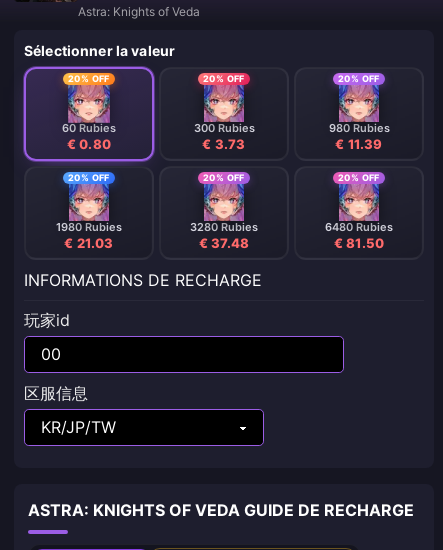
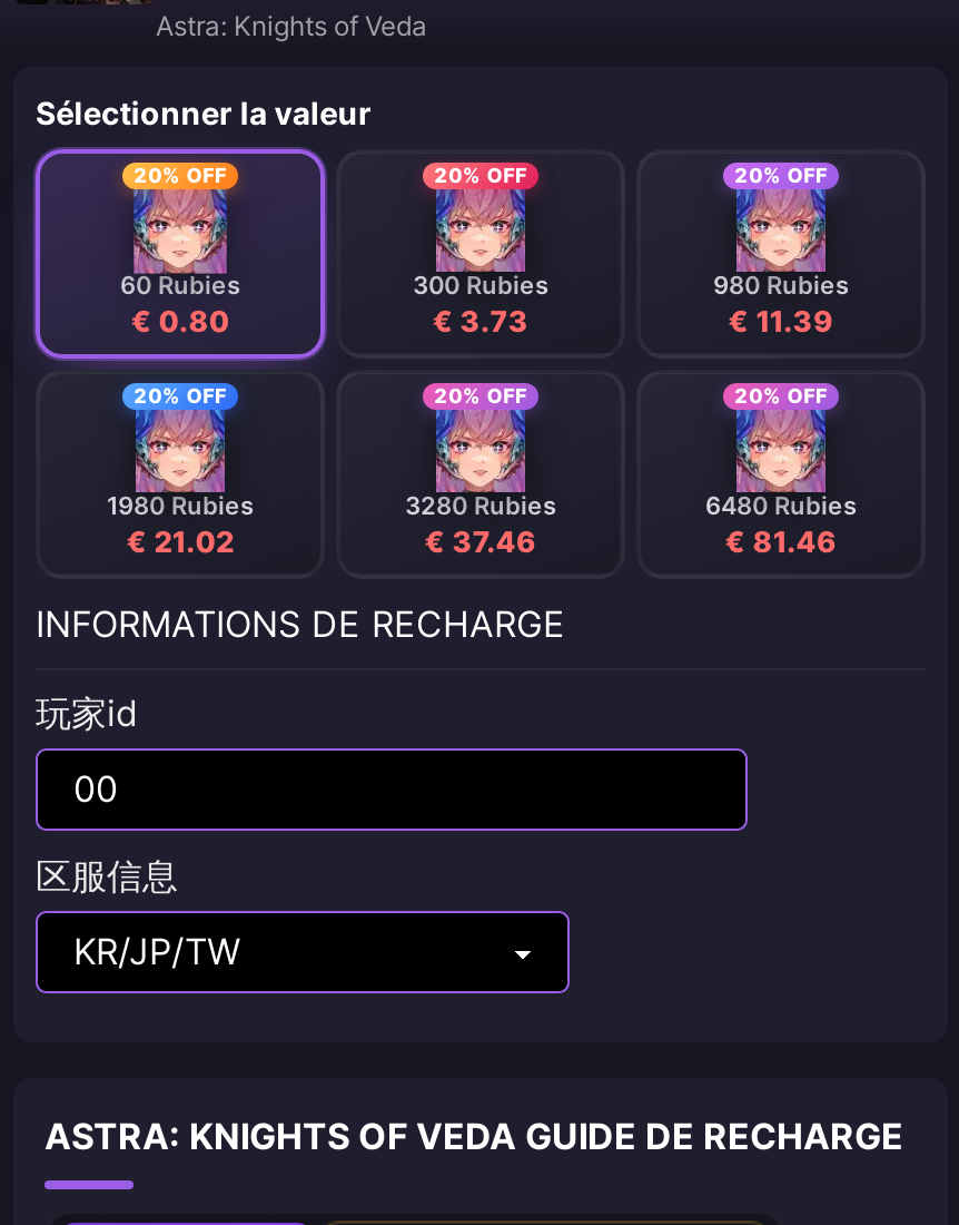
- € 21.03
+ € 21.02

- € 37.48
+ € 37.46

- € 81.50
+ € 81.46
